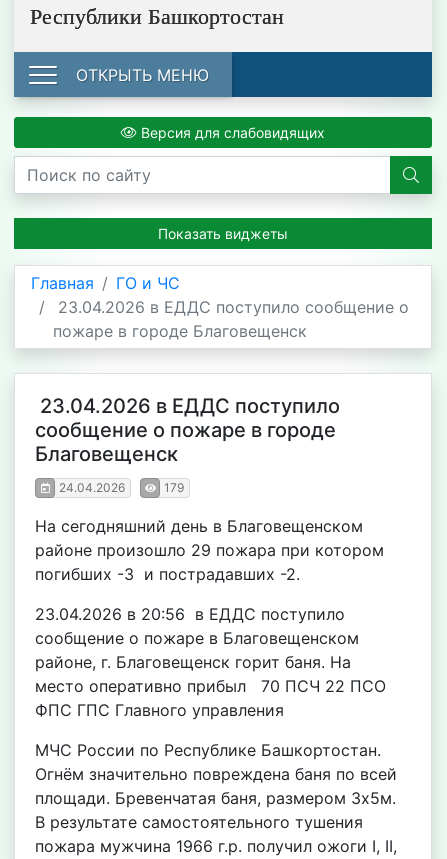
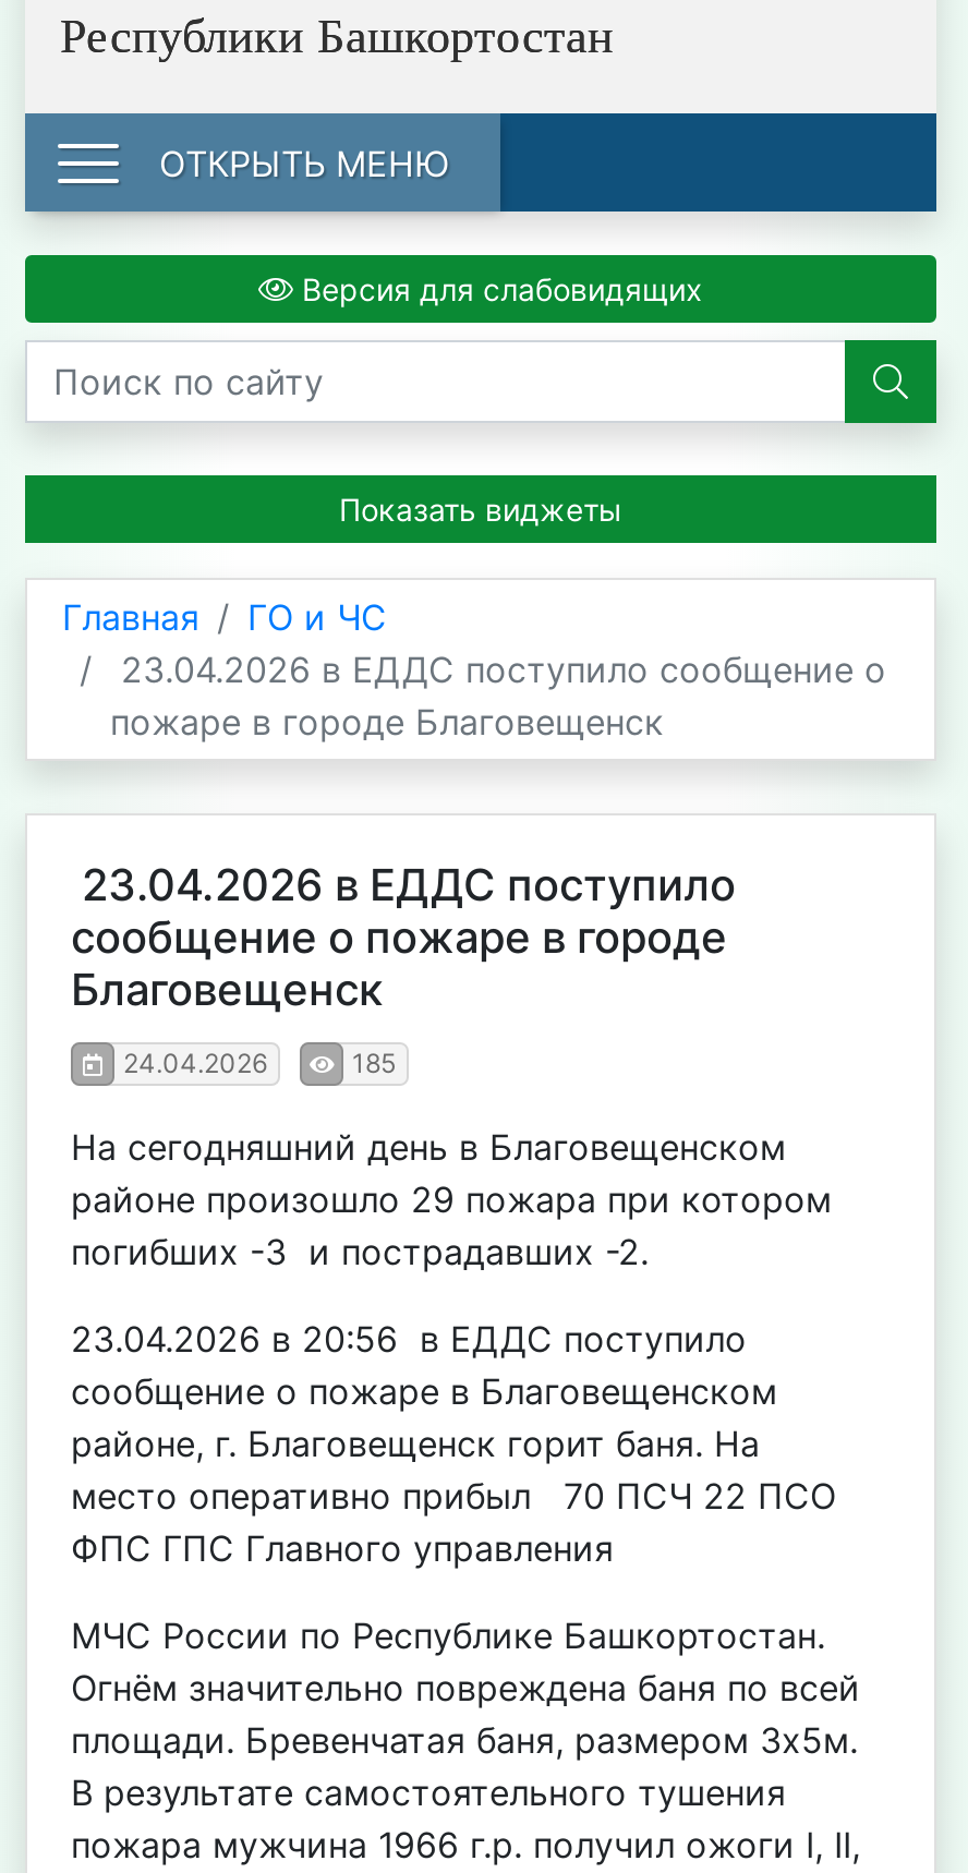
- 179
+ 185
